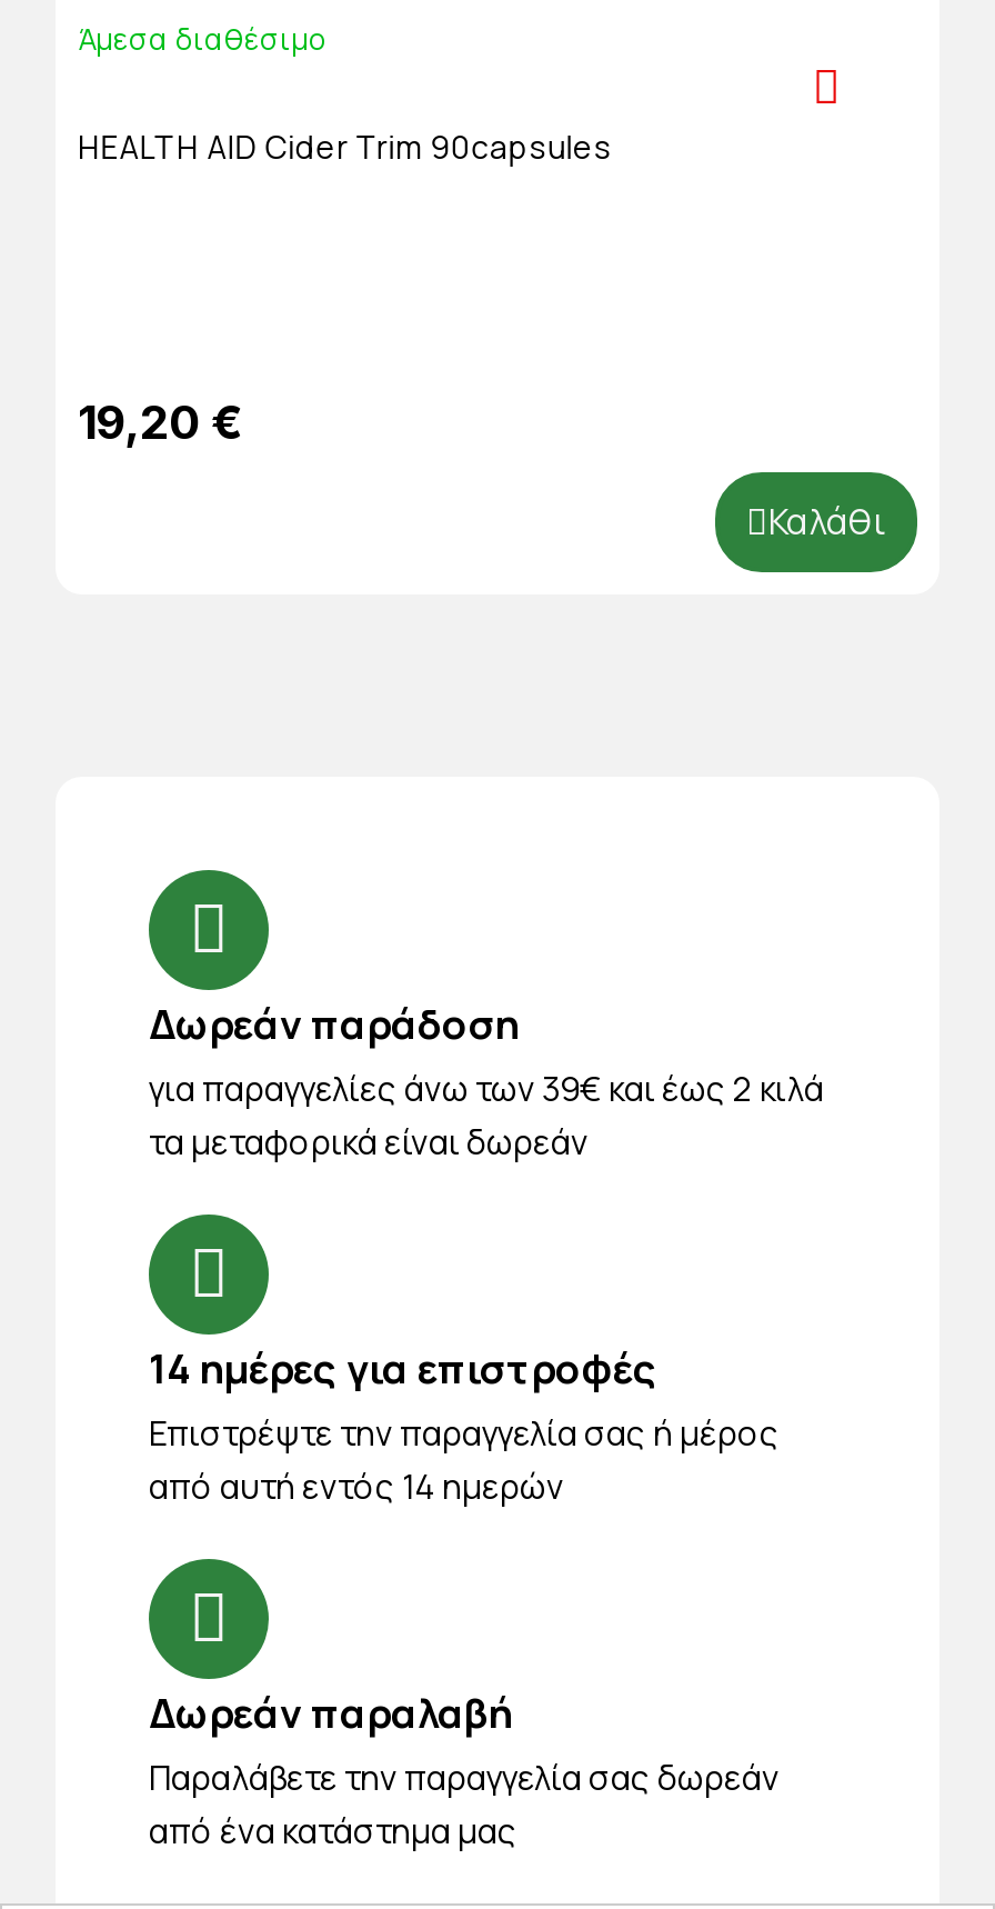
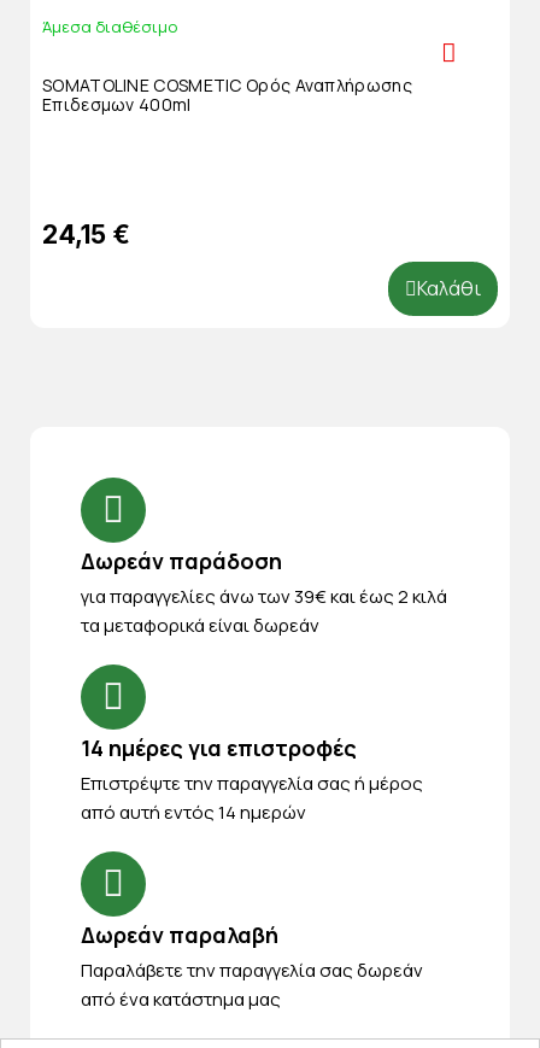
- HEALTH AID Cider Trim 90capsules
+ SOMATOLINE COSMETIC Ορός Αναπλήρωσης
+ Επιδεσμων 400ml

- 19,20 €
+ 24,15 €
